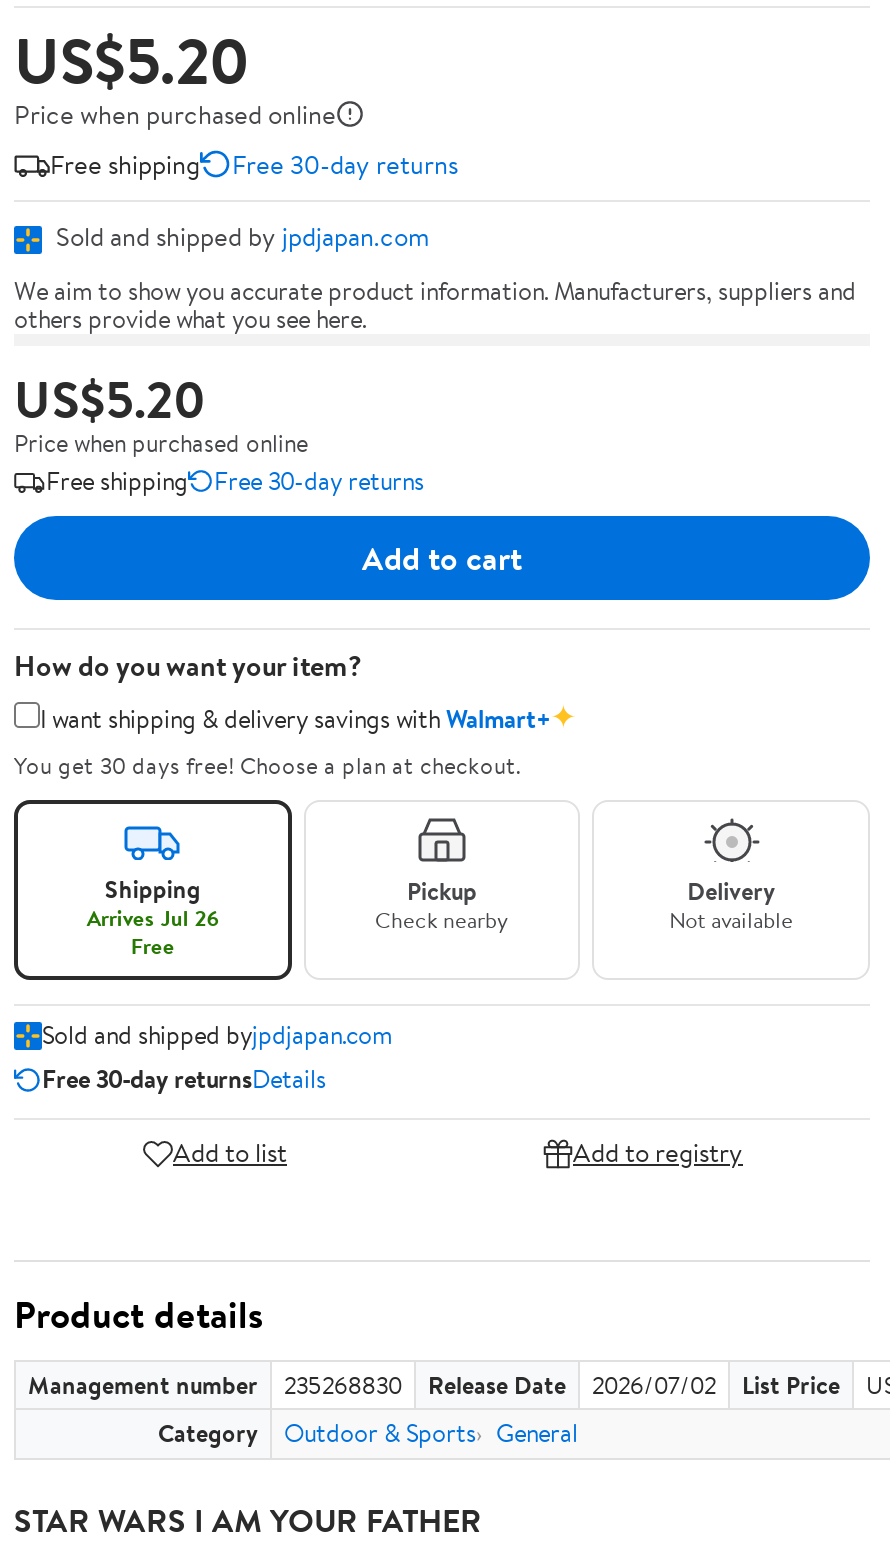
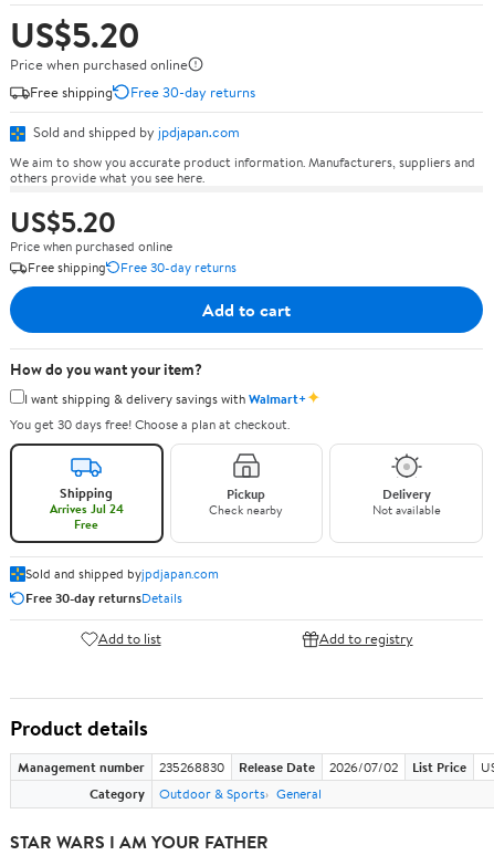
- Arrives Jul 26
+ Arrives Jul 24
